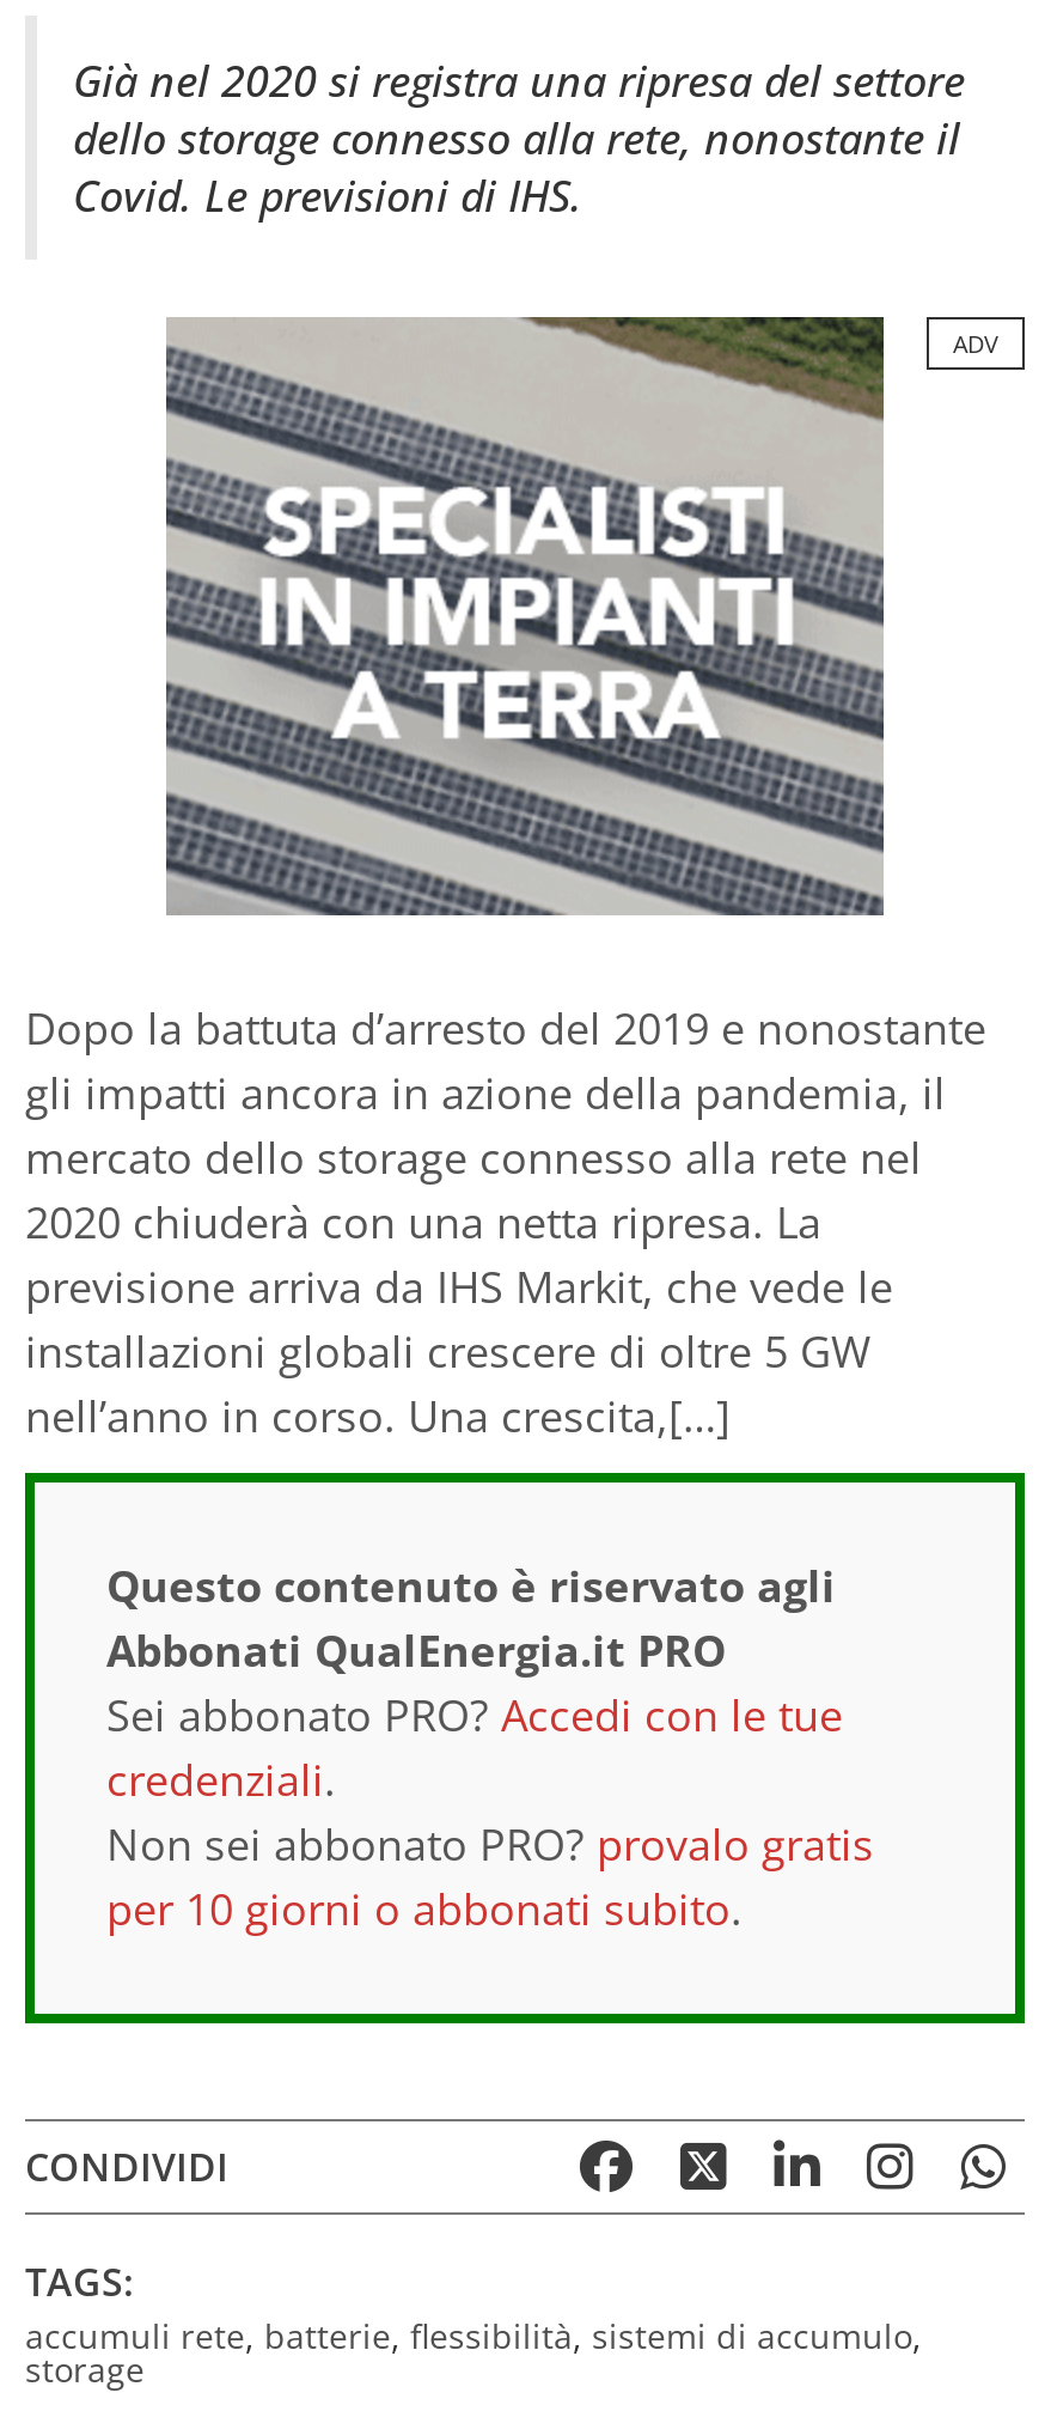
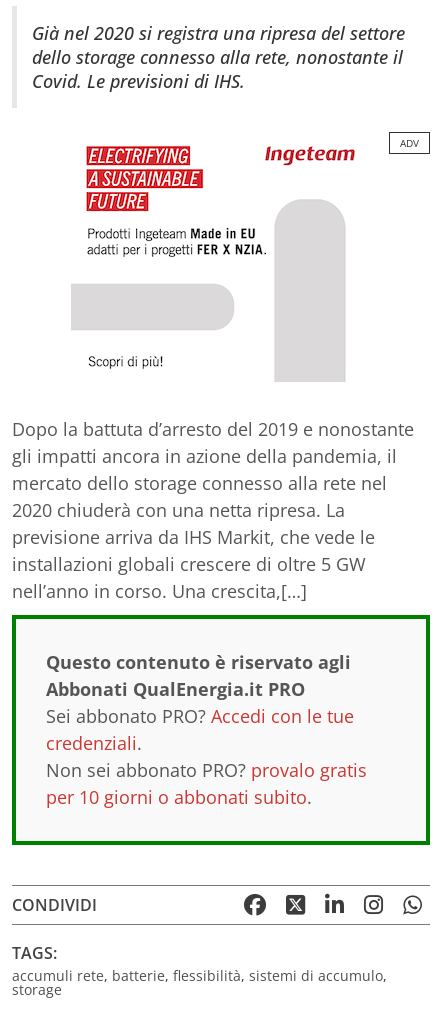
- [image]
+ [image]
